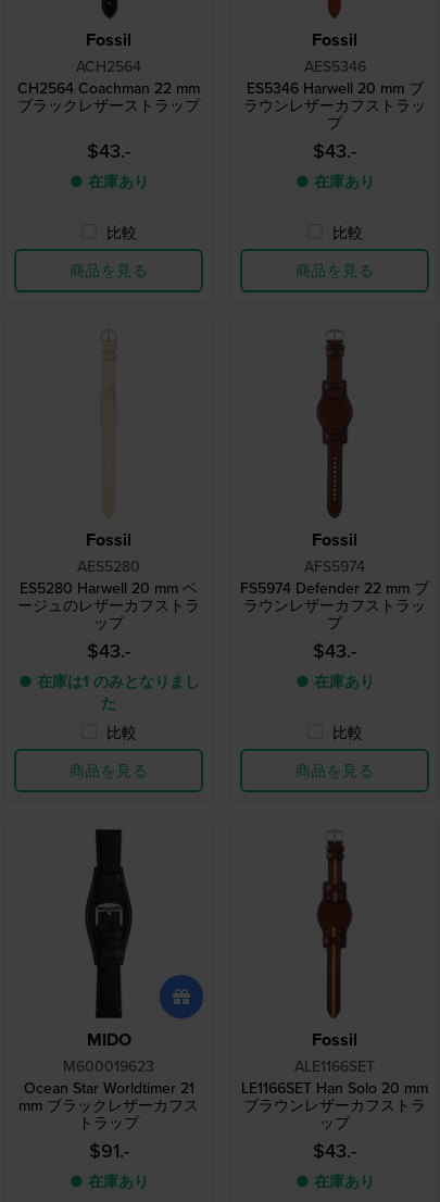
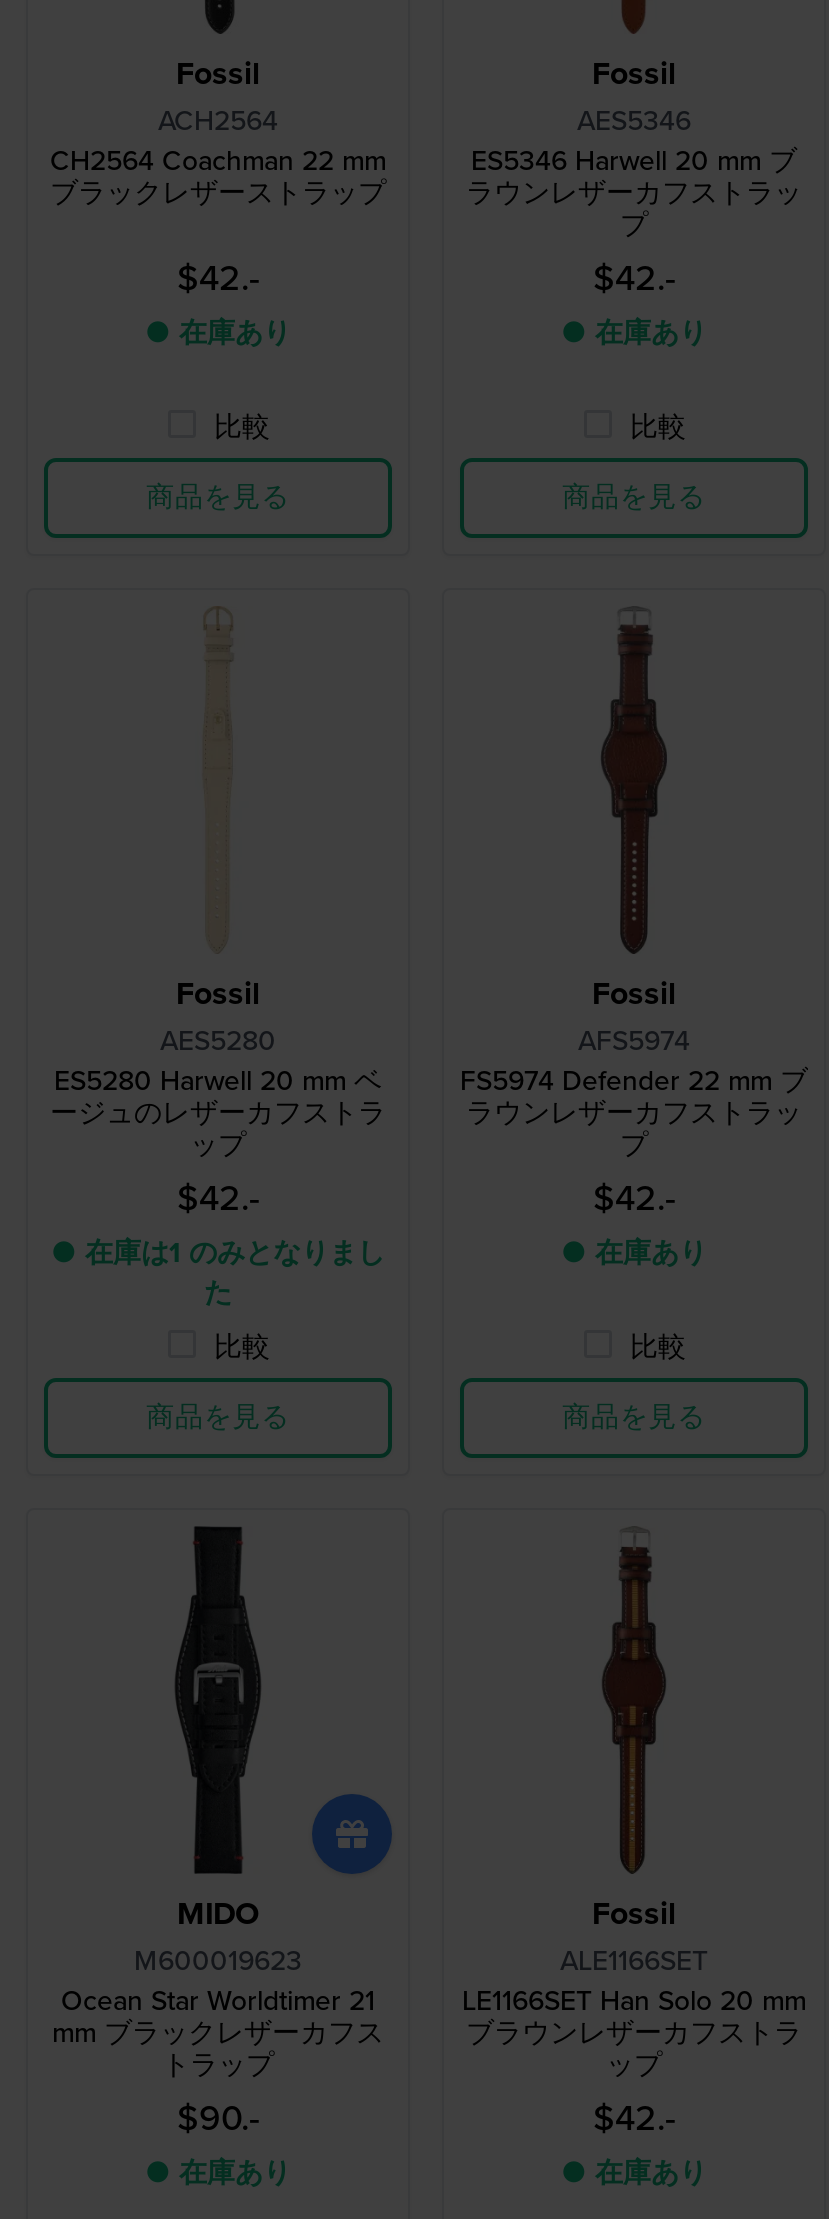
- $43.-
+ $42.-

- $43.-
+ $42.-

- $43.-
+ $42.-

- $43.-
+ $42.-

- $91.-
+ $90.-

- $43.-
+ $42.-
